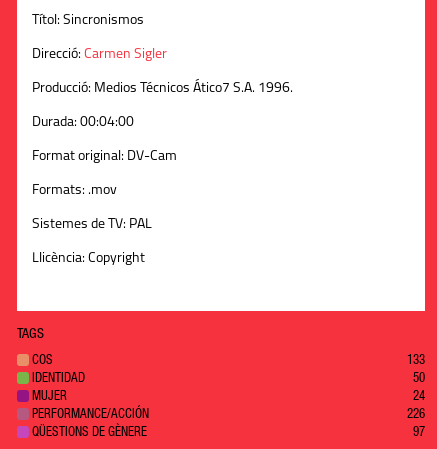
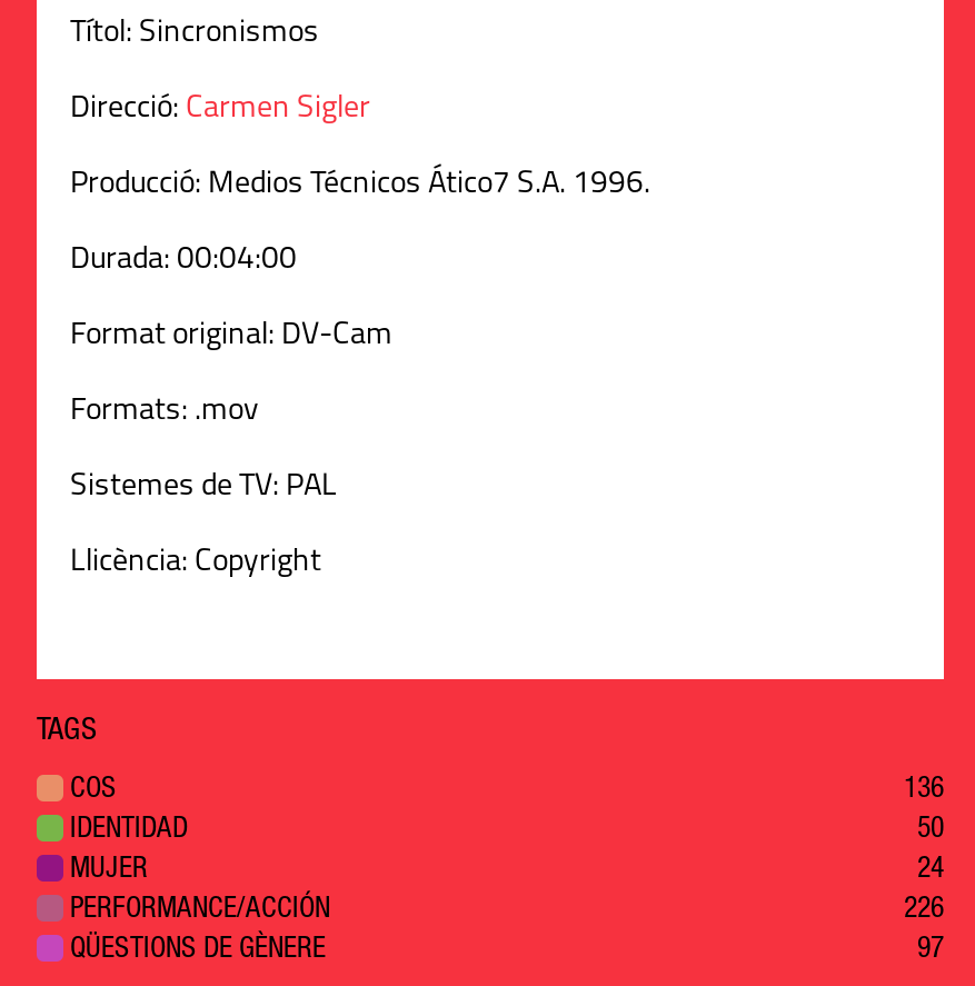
- 133
+ 136
